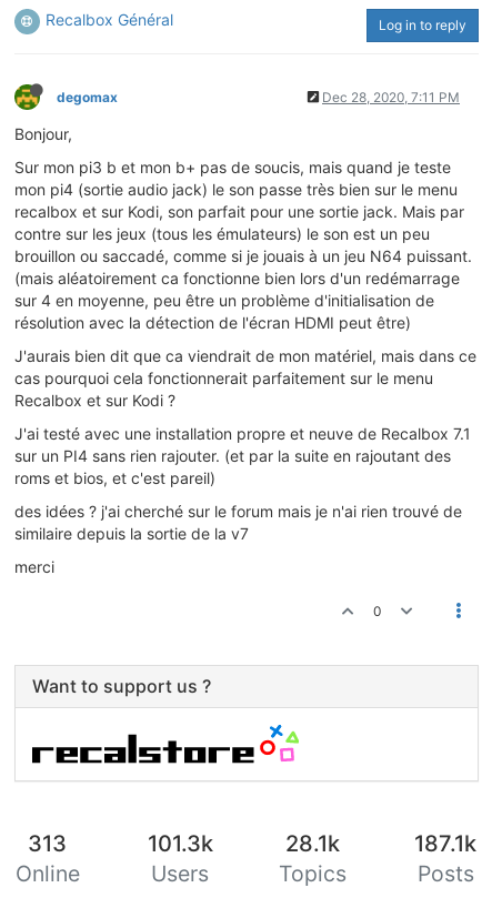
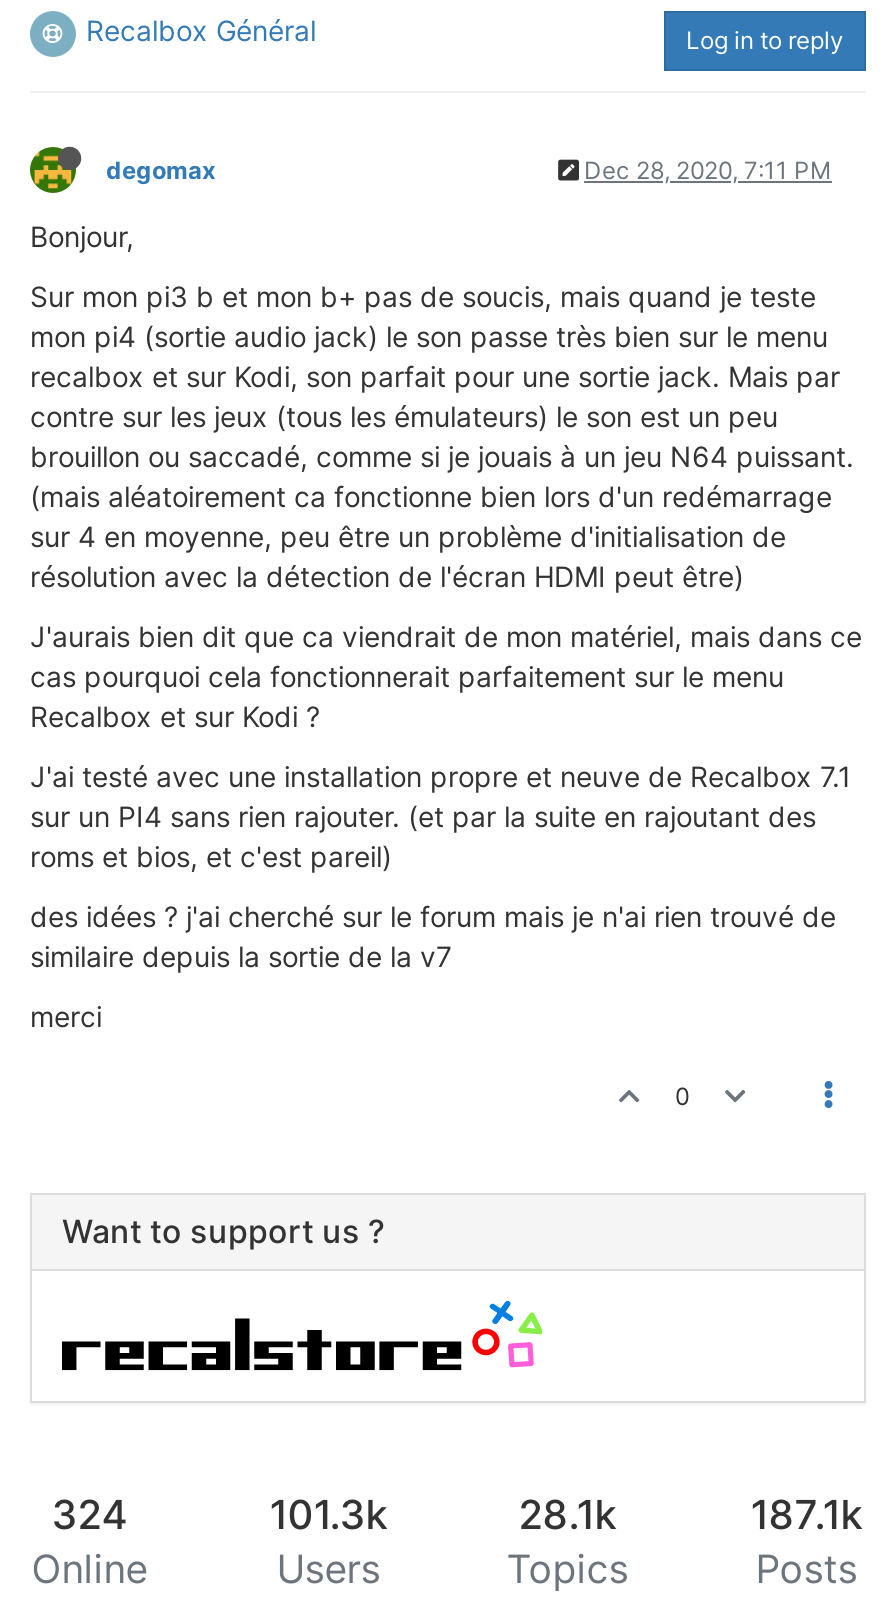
- 313
+ 324
